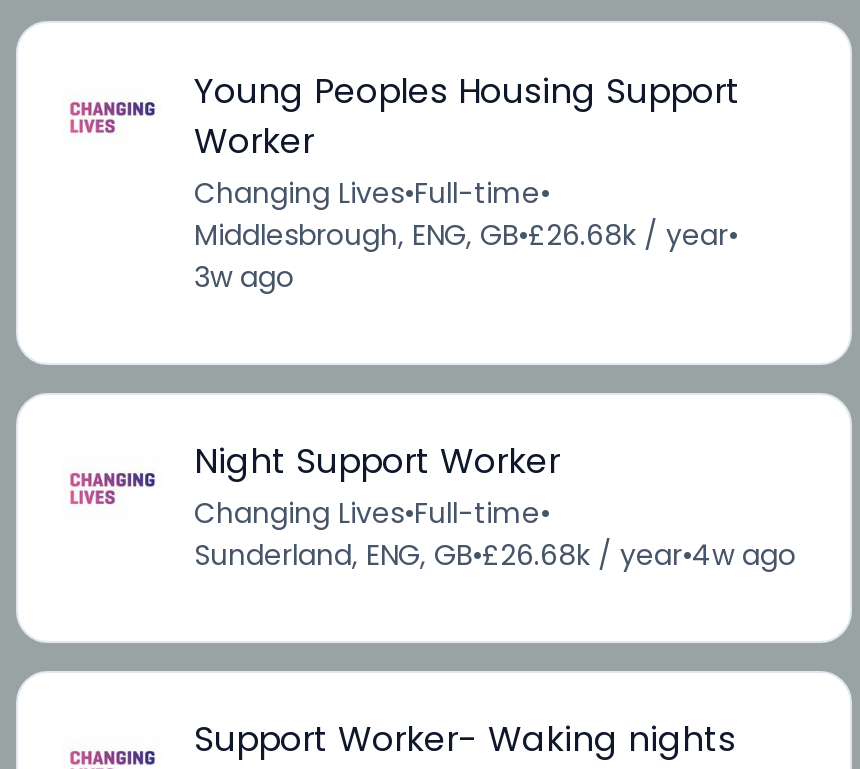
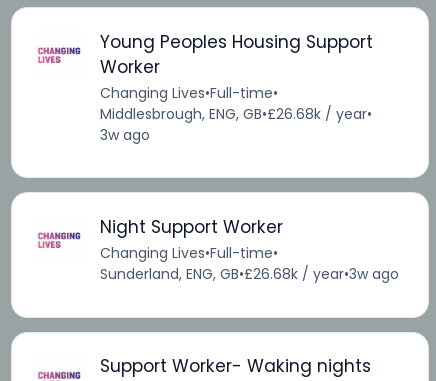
- Sunderland, ENG, GB•£26.68k / year•4w ago
+ Sunderland, ENG, GB•£26.68k / year•3w ago
